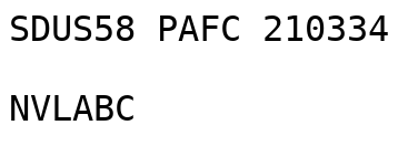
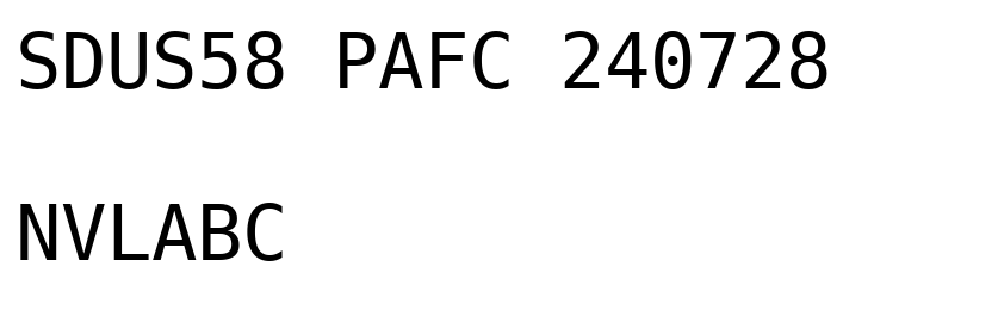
- SDUS58 PAFC 210334
+ SDUS58 PAFC 240728
